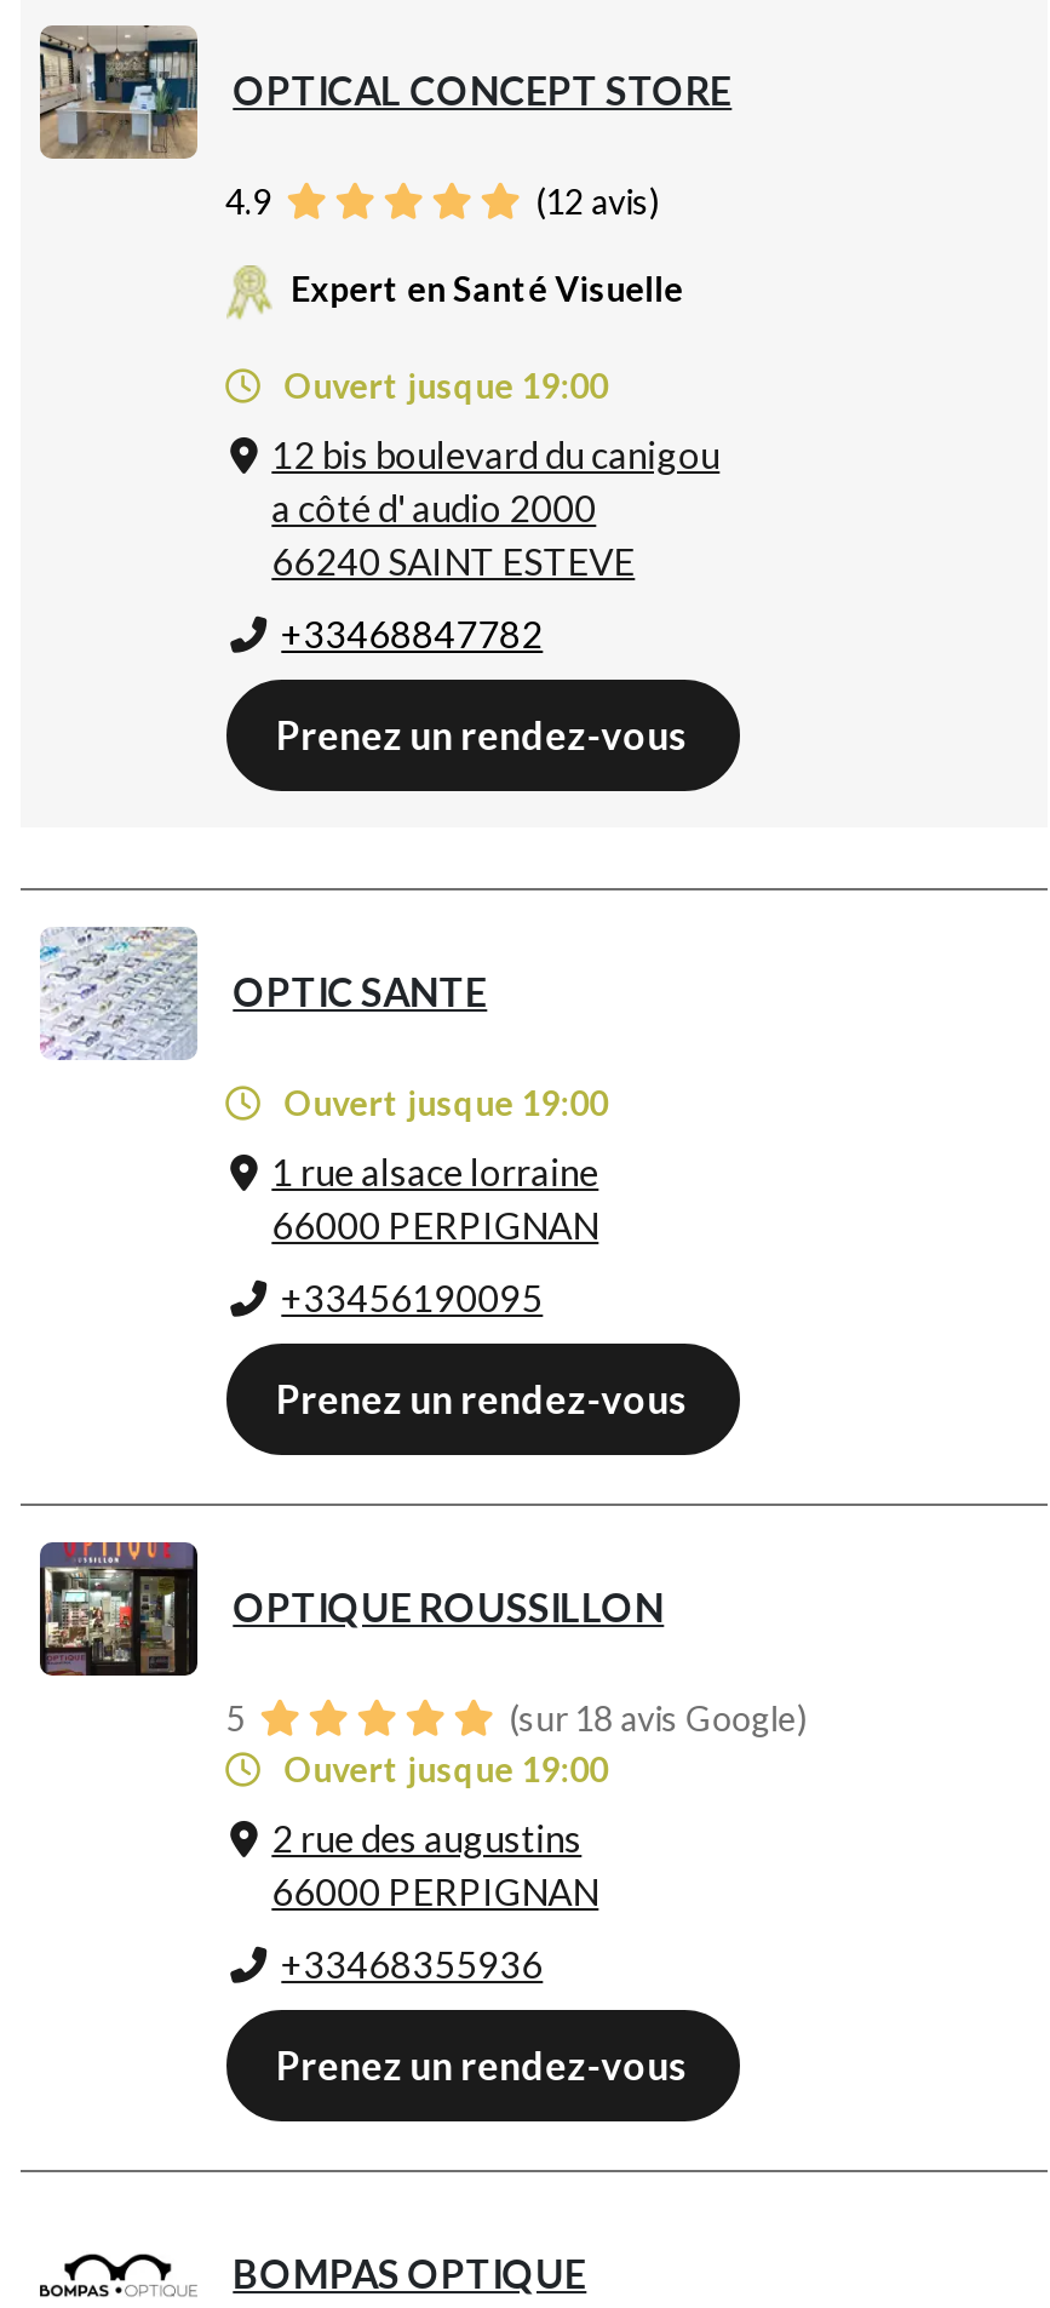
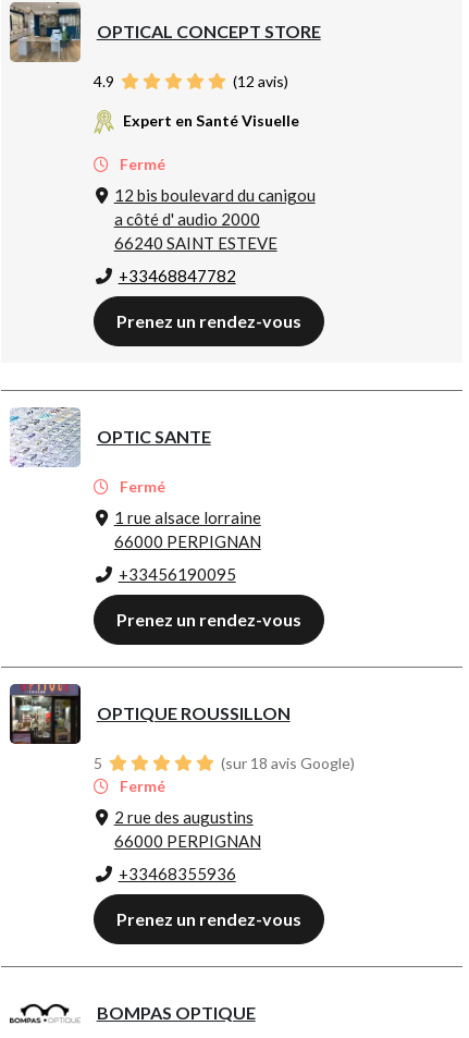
- Ouvert jusque 19:00
+ Fermé

- Ouvert jusque 19:00
+ Fermé

- Ouvert jusque 19:00
+ Fermé
